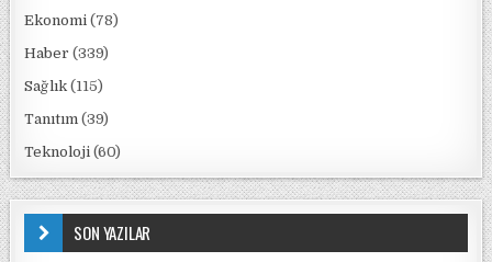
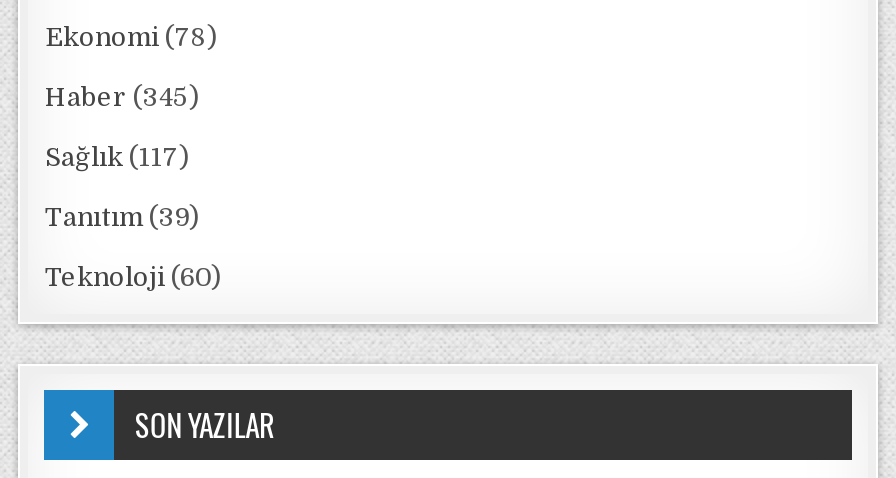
- Haber (339)
+ Haber (345)

- Sağlık (115)
+ Sağlık (117)
